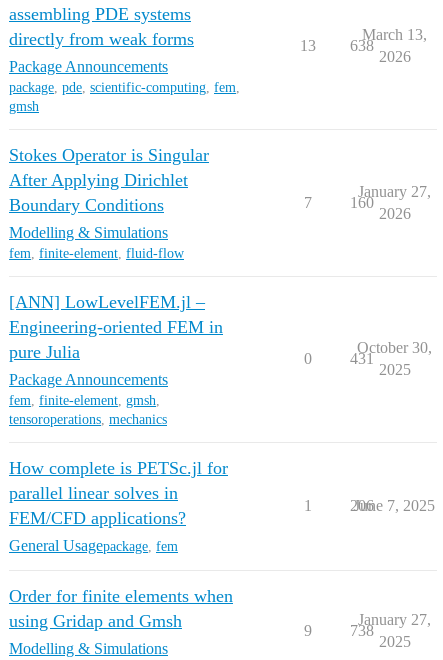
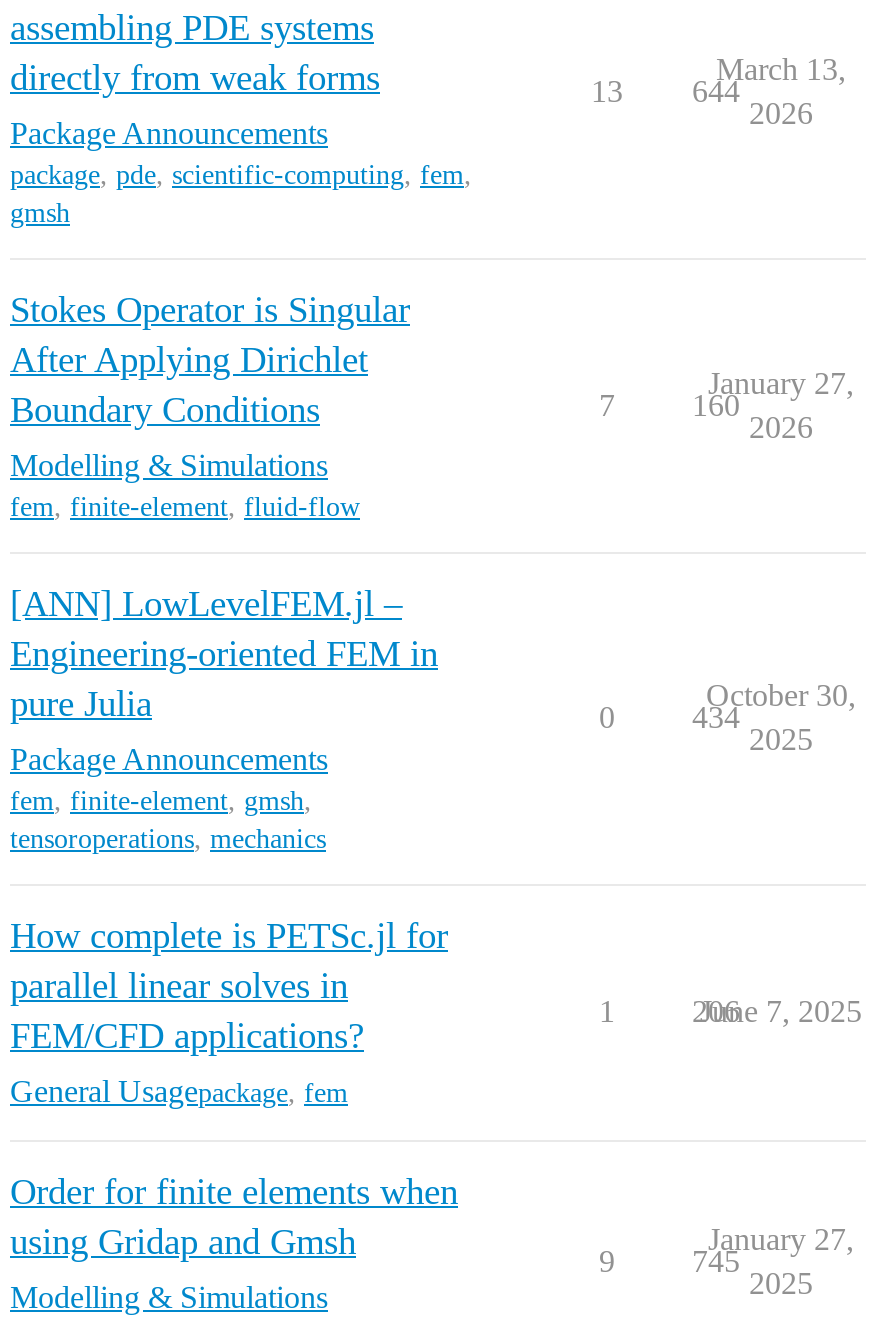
- 638
+ 644

- 431
+ 434

- 738
+ 745
